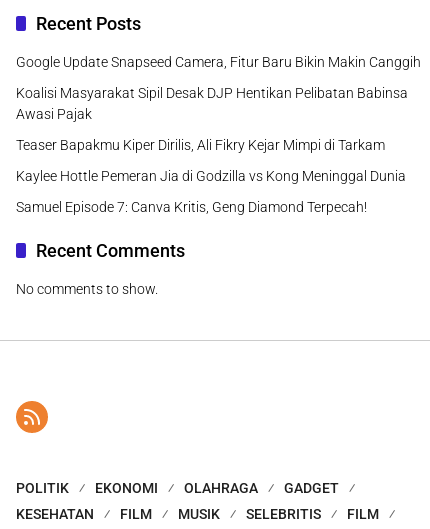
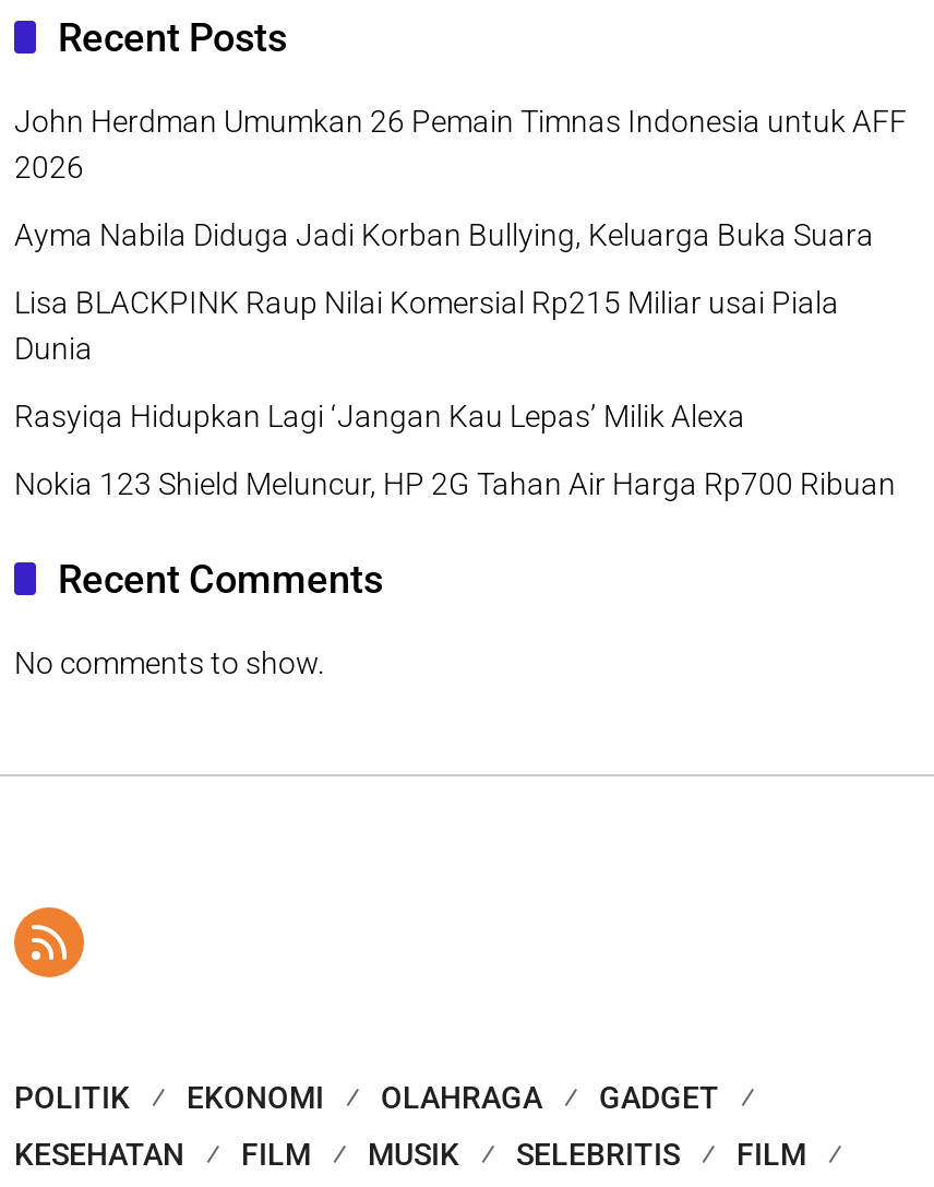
- Google Update Snapseed Camera, Fitur Baru Bikin Makin Canggih
+ John Herdman Umumkan 26 Pemain Timnas Indonesia untuk AFF
+ 2026

- Koalisi Masyarakat Sipil Desak DJP Hentikan Pelibatan Babinsa
- Awasi Pajak
+ Ayma Nabila Diduga Jadi Korban Bullying, Keluarga Buka Suara

- Teaser Bapakmu Kiper Dirilis, Ali Fikry Kejar Mimpi di Tarkam
+ Lisa BLACKPINK Raup Nilai Komersial Rp215 Miliar usai Piala
+ Dunia

- Kaylee Hottle Pemeran Jia di Godzilla vs Kong Meninggal Dunia
+ Rasyiqa Hidupkan Lagi ‘Jangan Kau Lepas’ Milik Alexa

- Samuel Episode 7: Canva Kritis, Geng Diamond Terpecah!
+ Nokia 123 Shield Meluncur, HP 2G Tahan Air Harga Rp700 Ribuan
